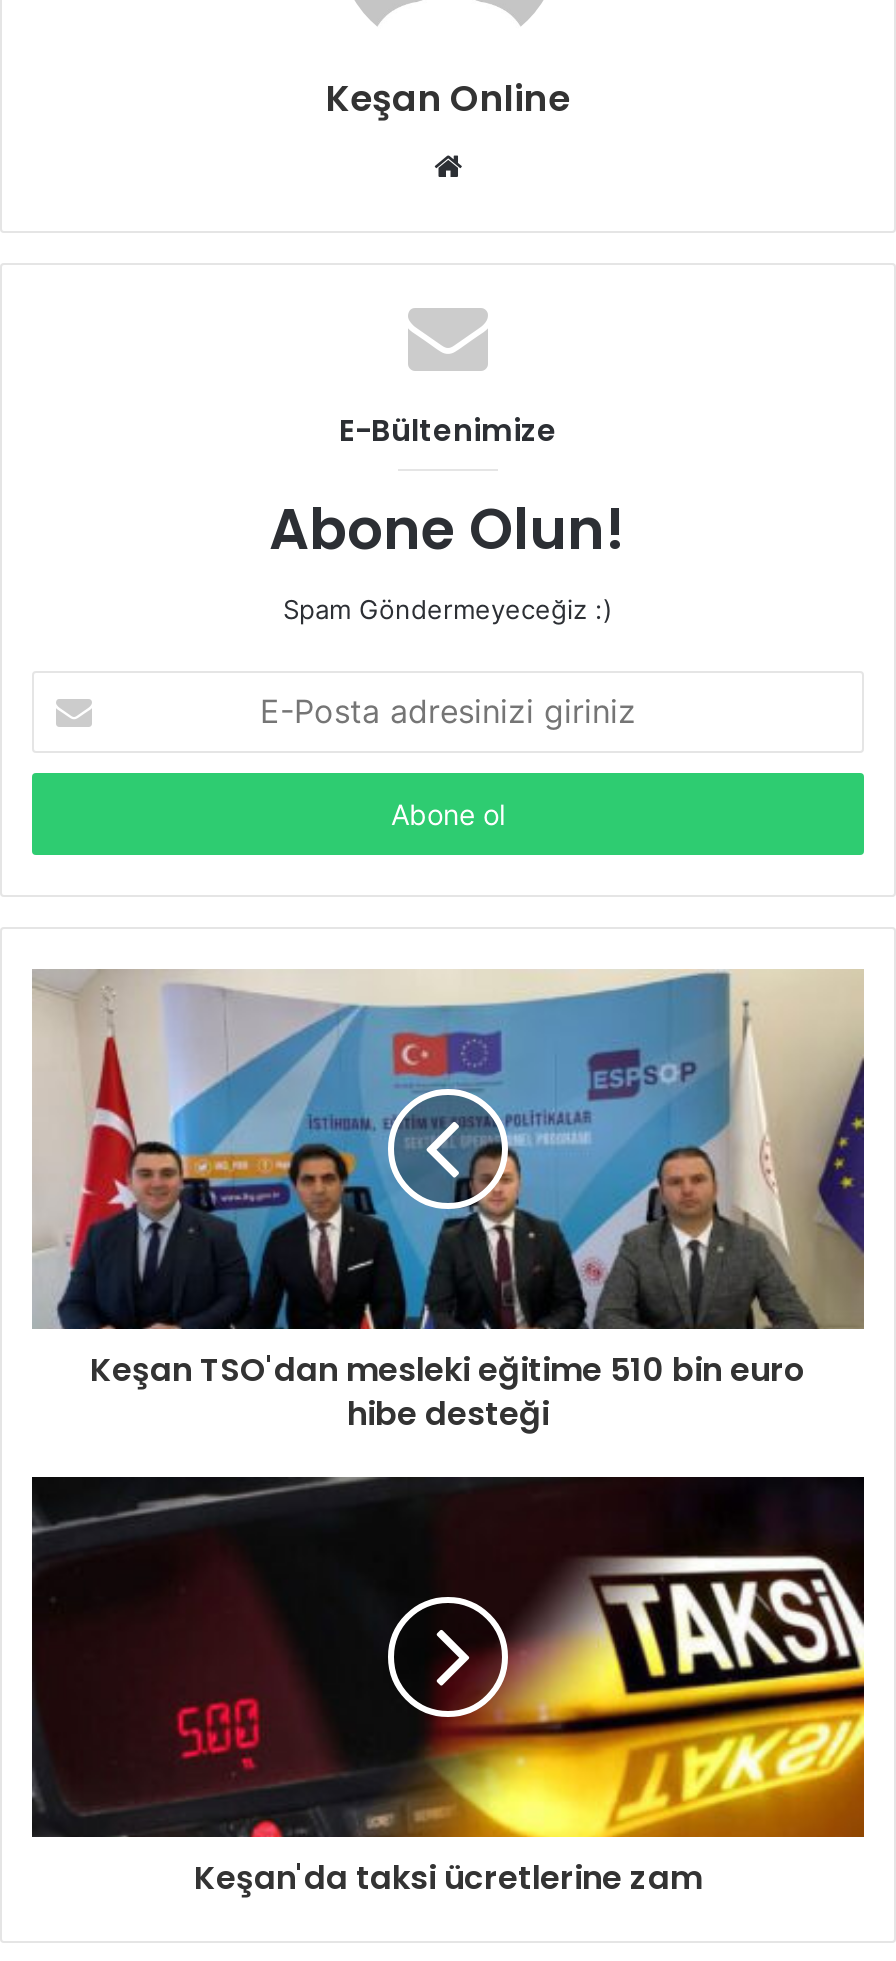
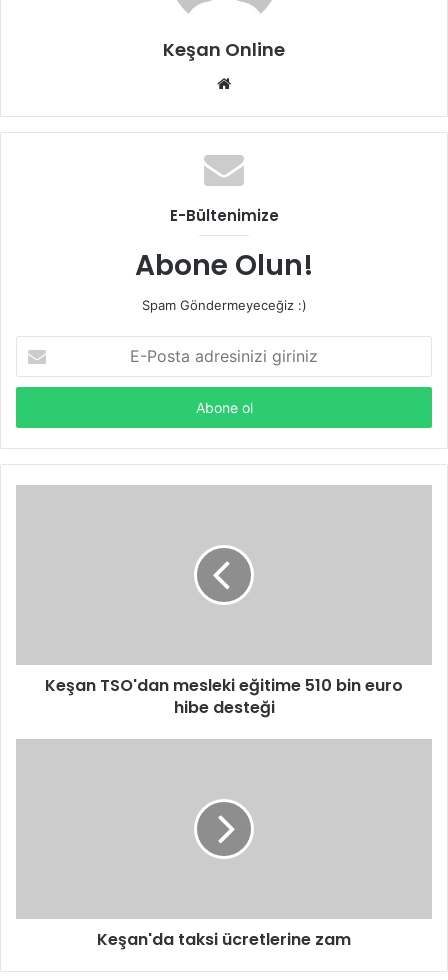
- [image]

- [image]
